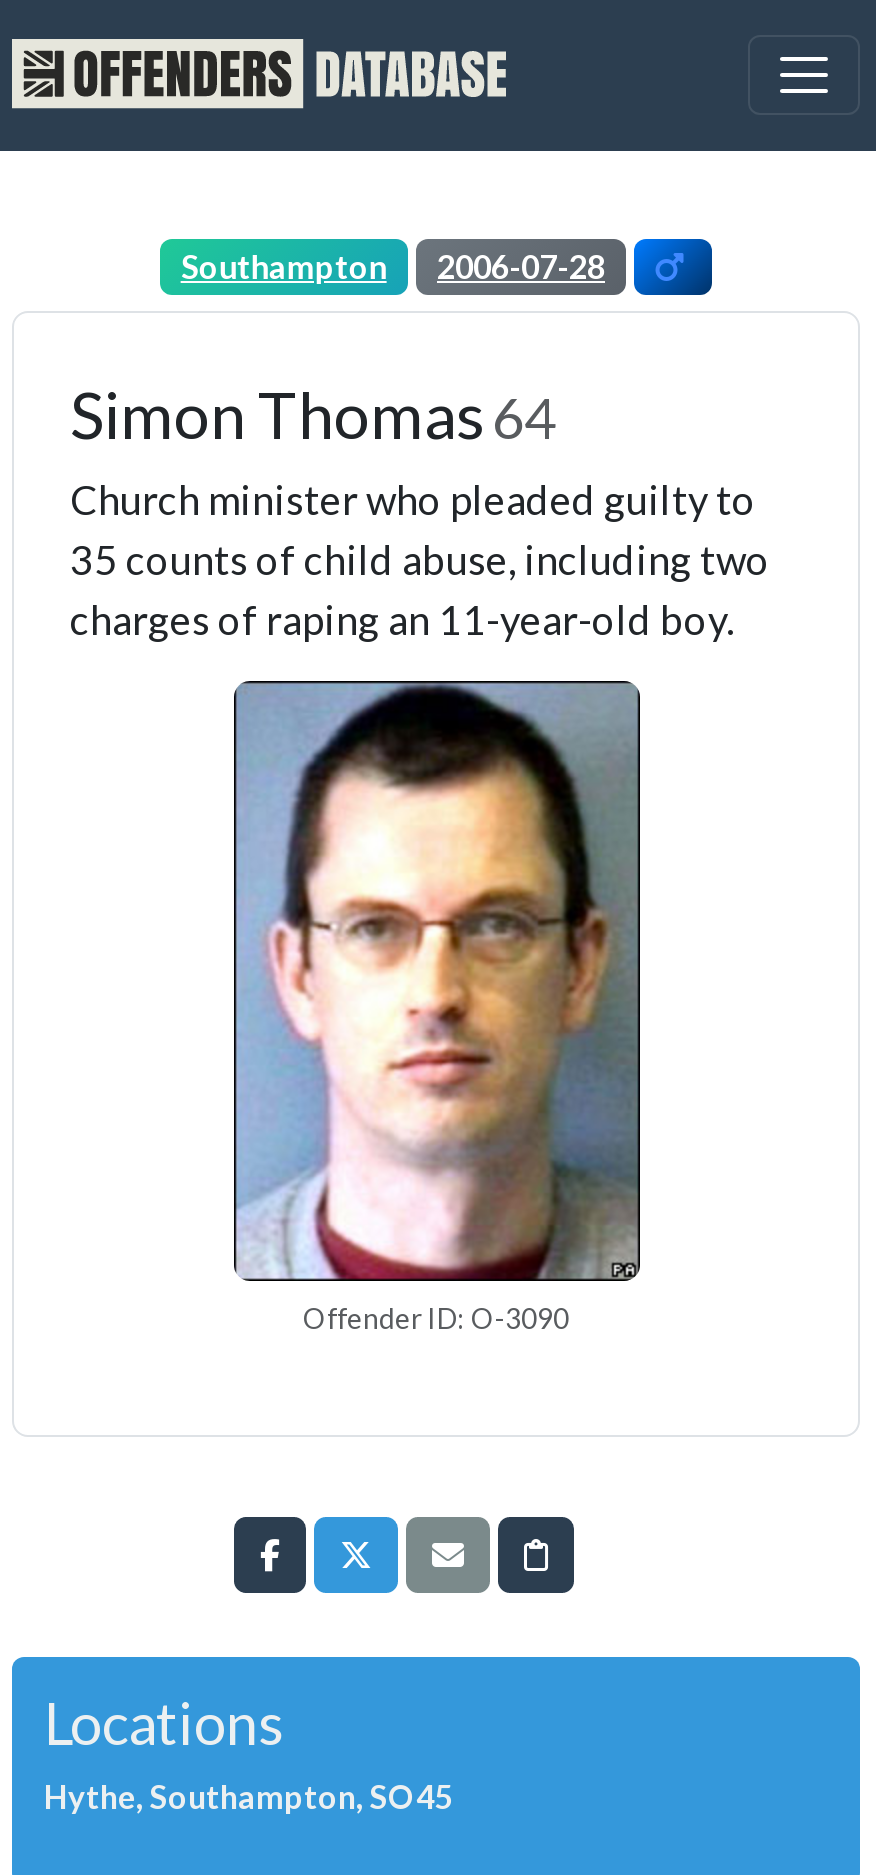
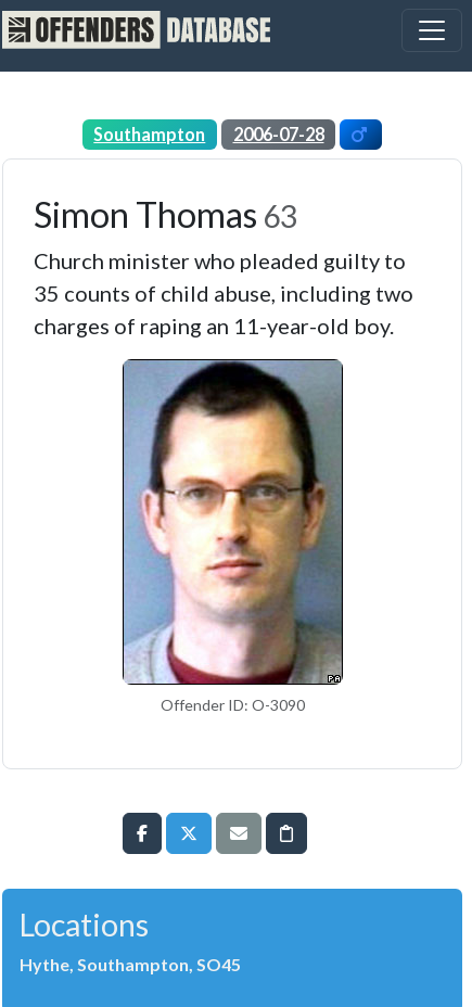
- Simon Thomas64
+ Simon Thomas63
